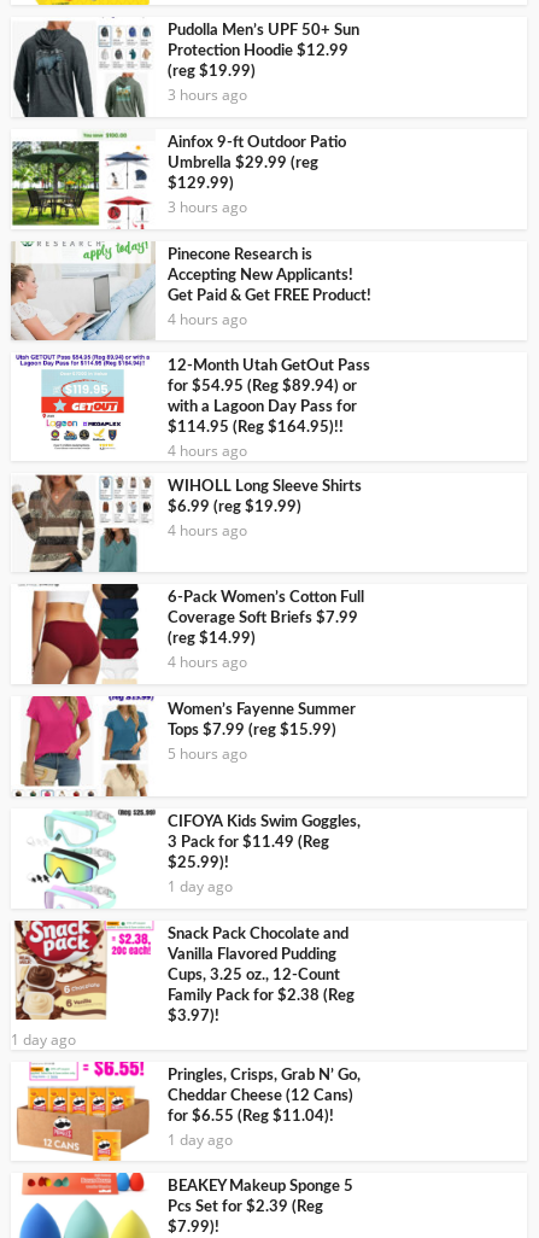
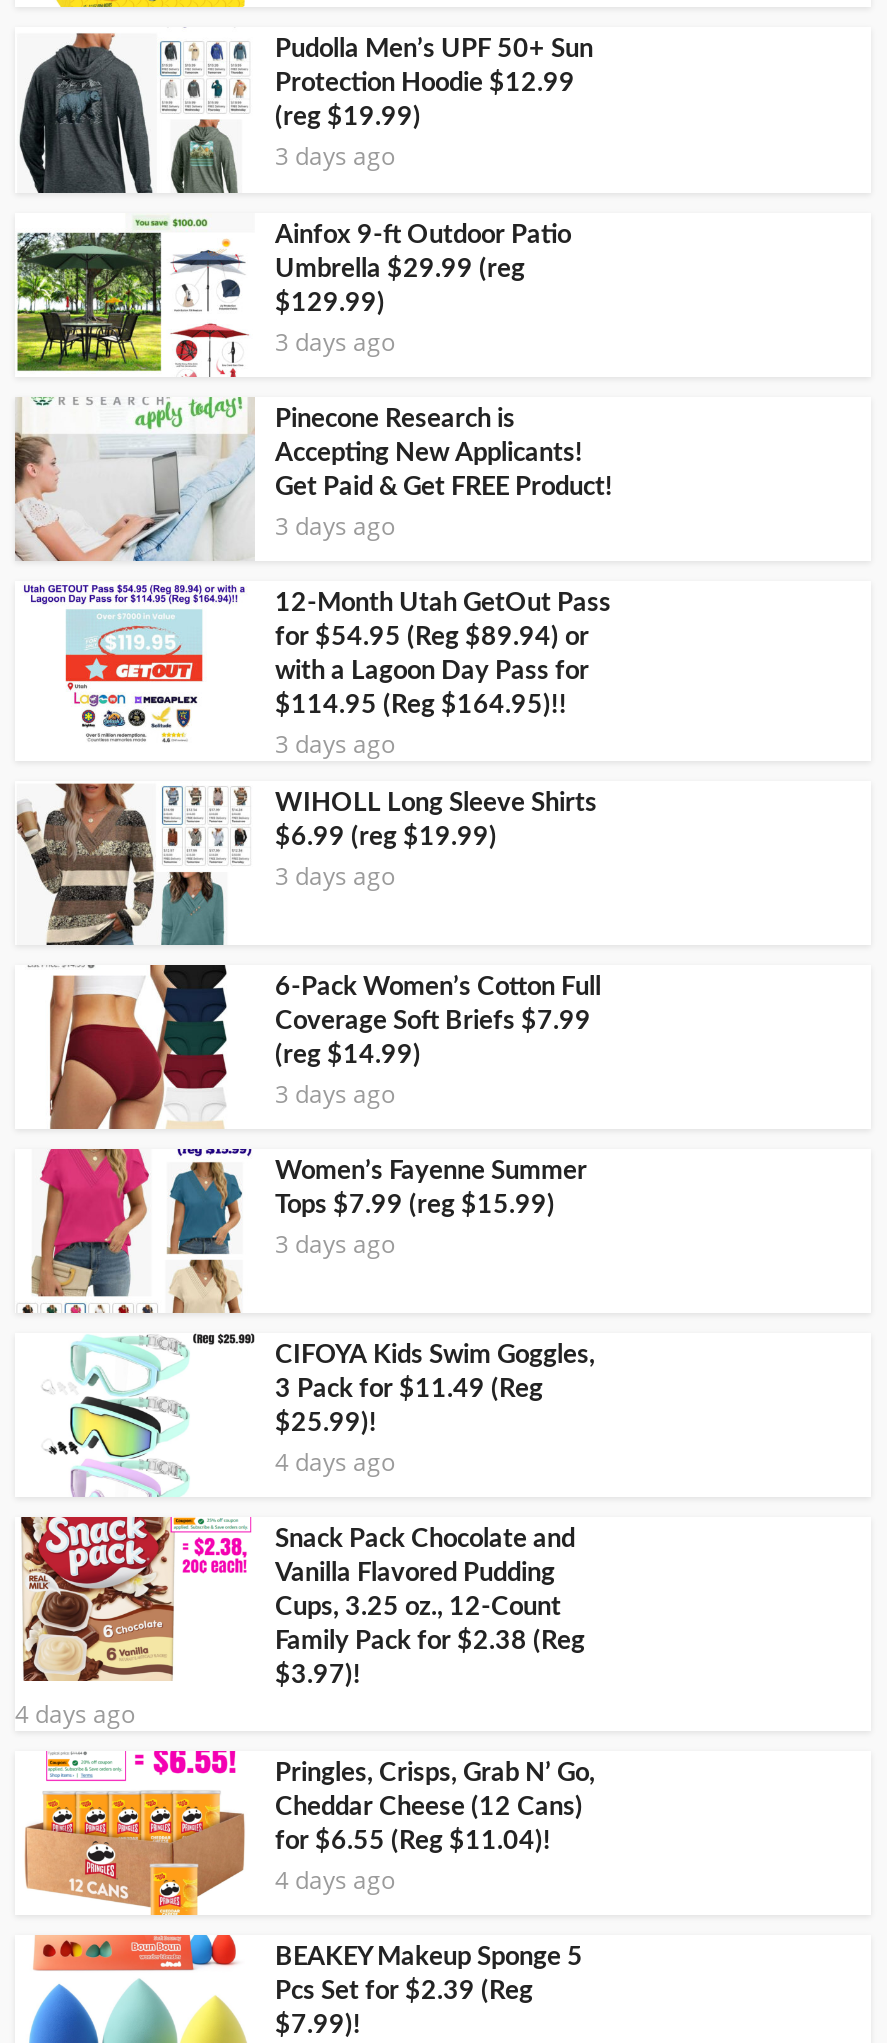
- 3 hours ago
+ 3 days ago

- 3 hours ago
+ 3 days ago

- 4 hours ago
+ 3 days ago

- 4 hours ago
+ 3 days ago

- 4 hours ago
+ 3 days ago

- 4 hours ago
+ 3 days ago

- 5 hours ago
+ 3 days ago

- 1 day ago
+ 4 days ago

- 1 day ago
+ 4 days ago

- 1 day ago
+ 4 days ago
